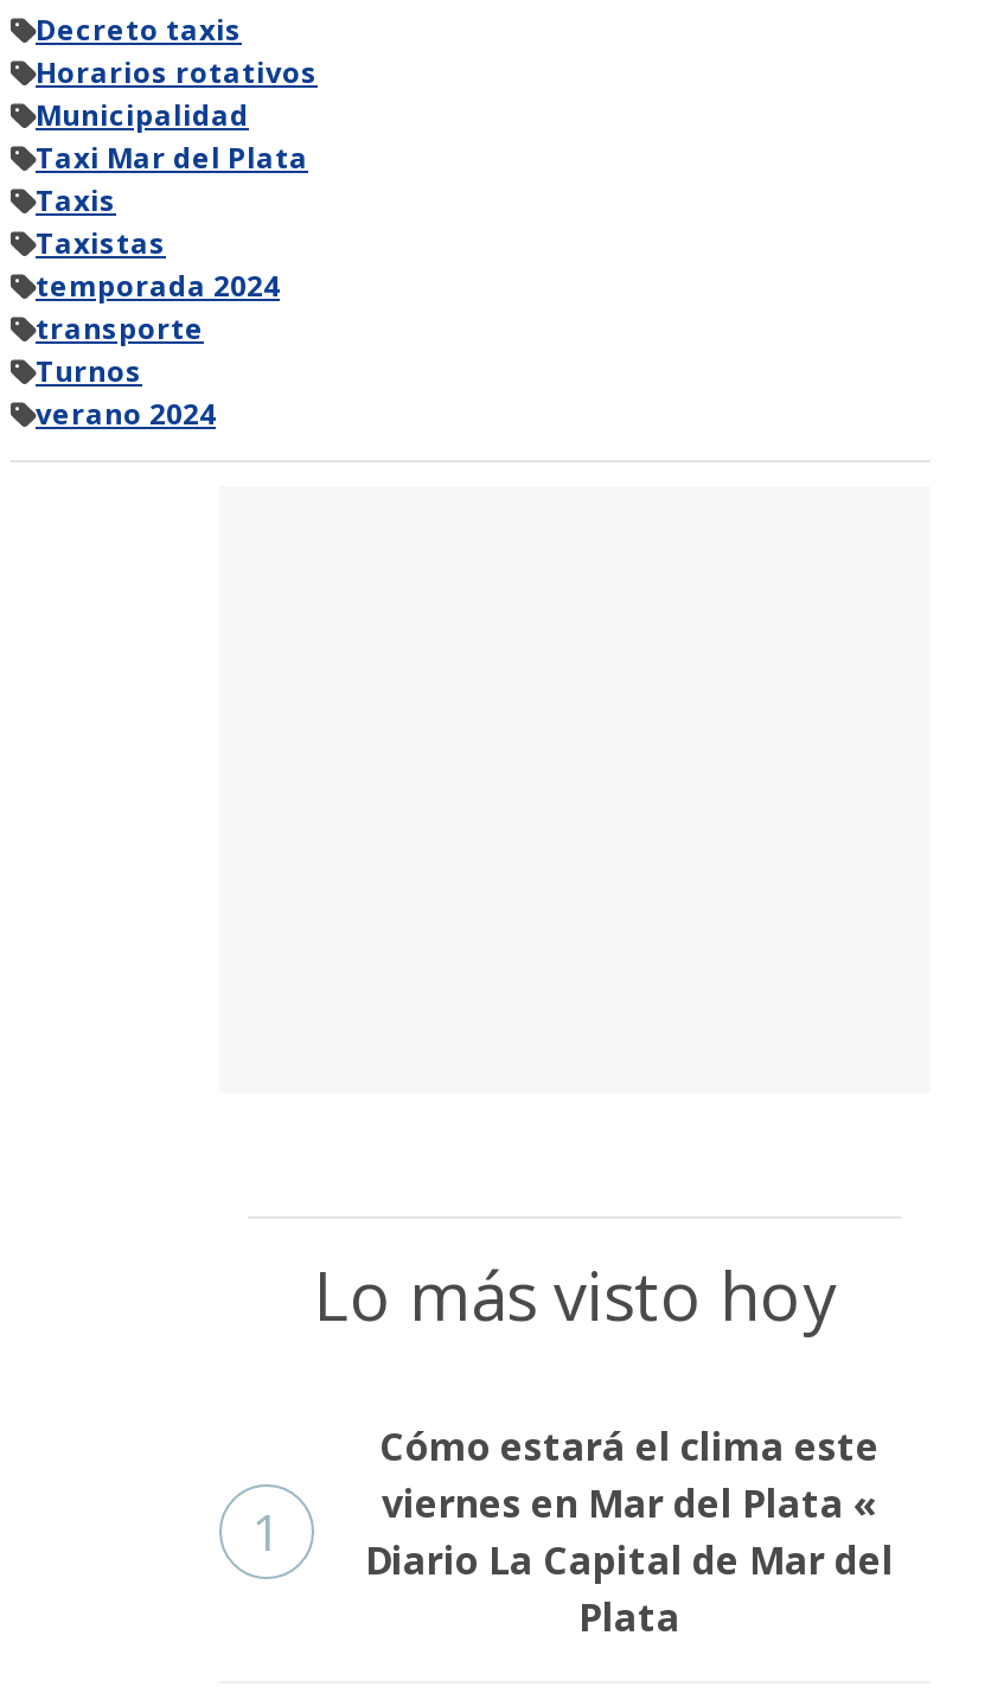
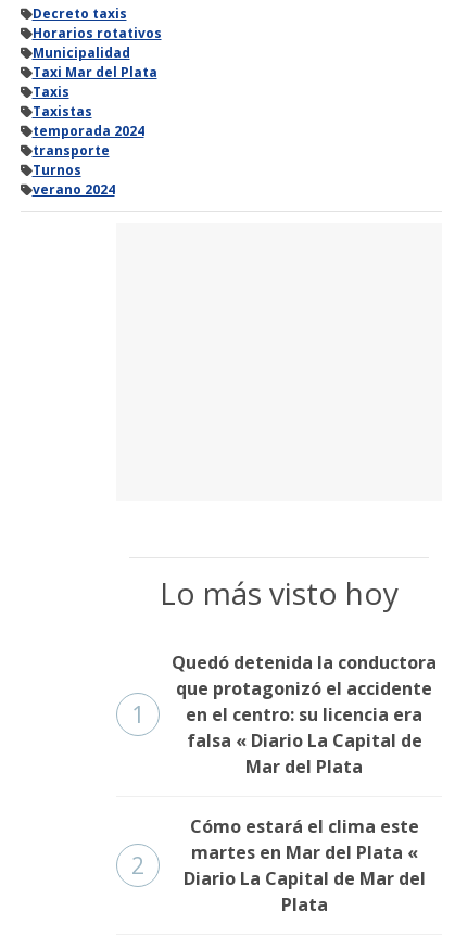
+ Quedó detenida la conductora
+ que protagonizó el accidente
+ en el centro: su licencia era
+ falsa « Diario La Capital de
+ Mar del Plata
+ 2

- viernes en Mar del Plata «
+ martes en Mar del Plata «
